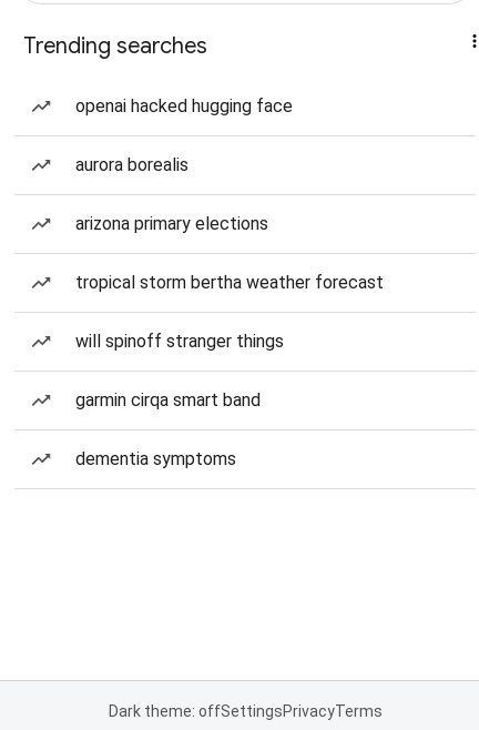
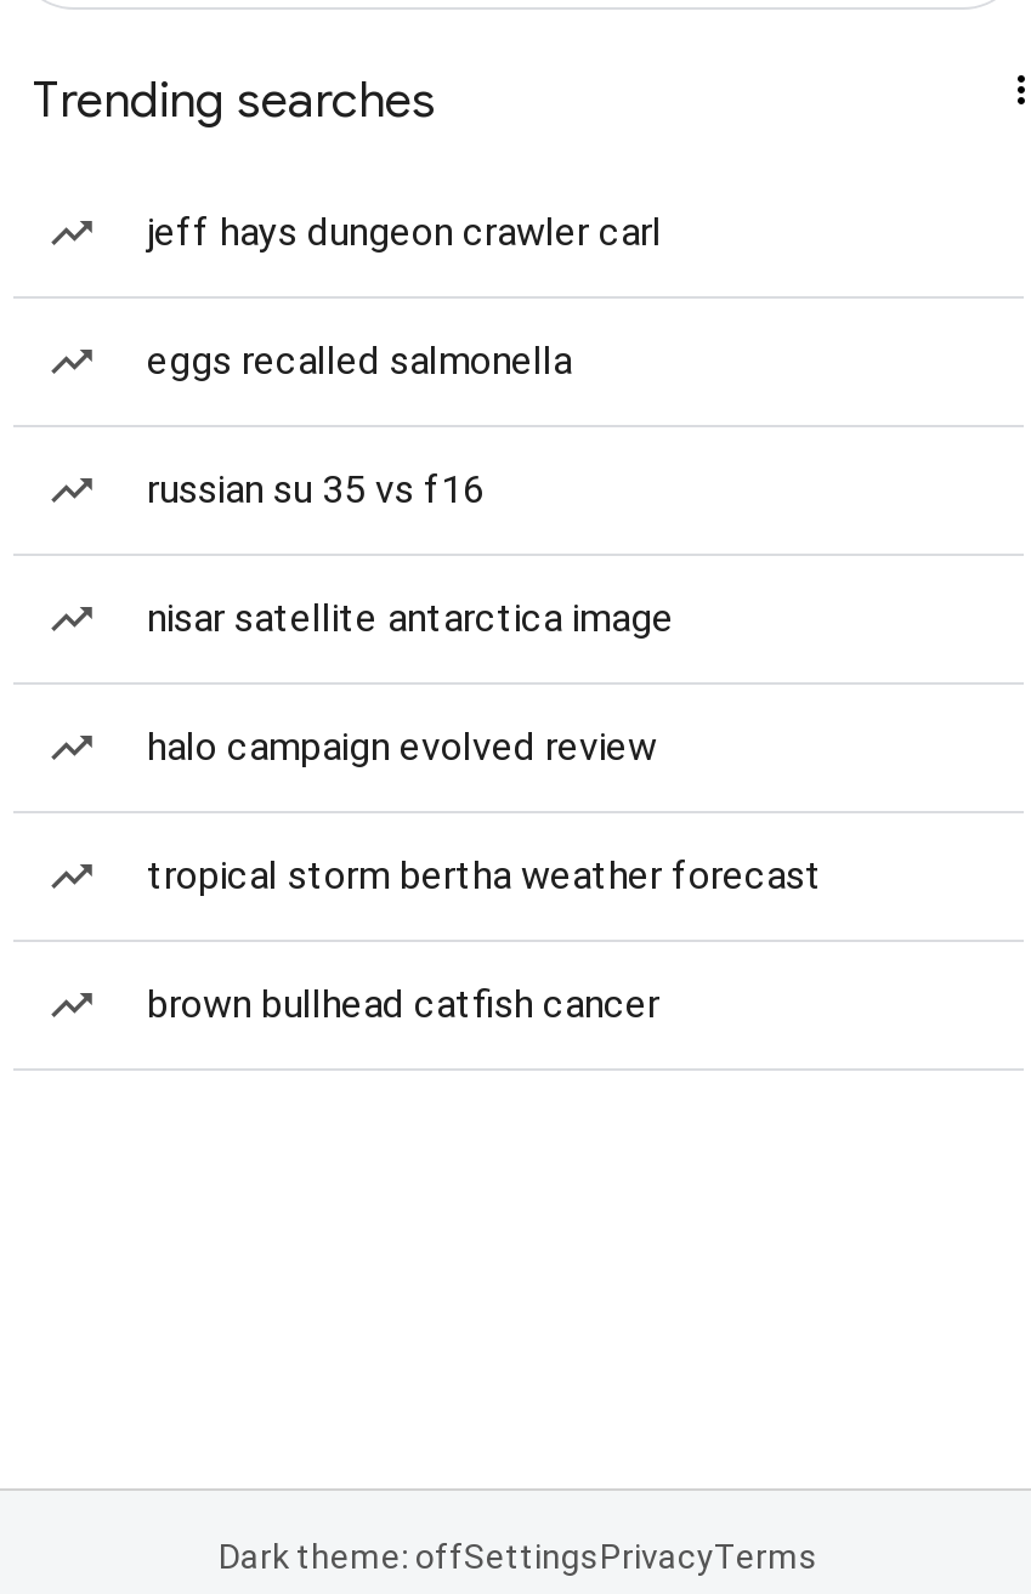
- openai hacked hugging face
- aurora borealis
- arizona primary elections
+ jeff hays dungeon crawler carl
+ eggs recalled salmonella
+ russian su 35 vs f16
+ nisar satellite antarctica image
+ halo campaign evolved review

moved down: tropical storm bertha weather forecast

- will spinoff stranger things
- garmin cirqa smart band
- dementia symptoms
+ brown bullhead catfish cancer
